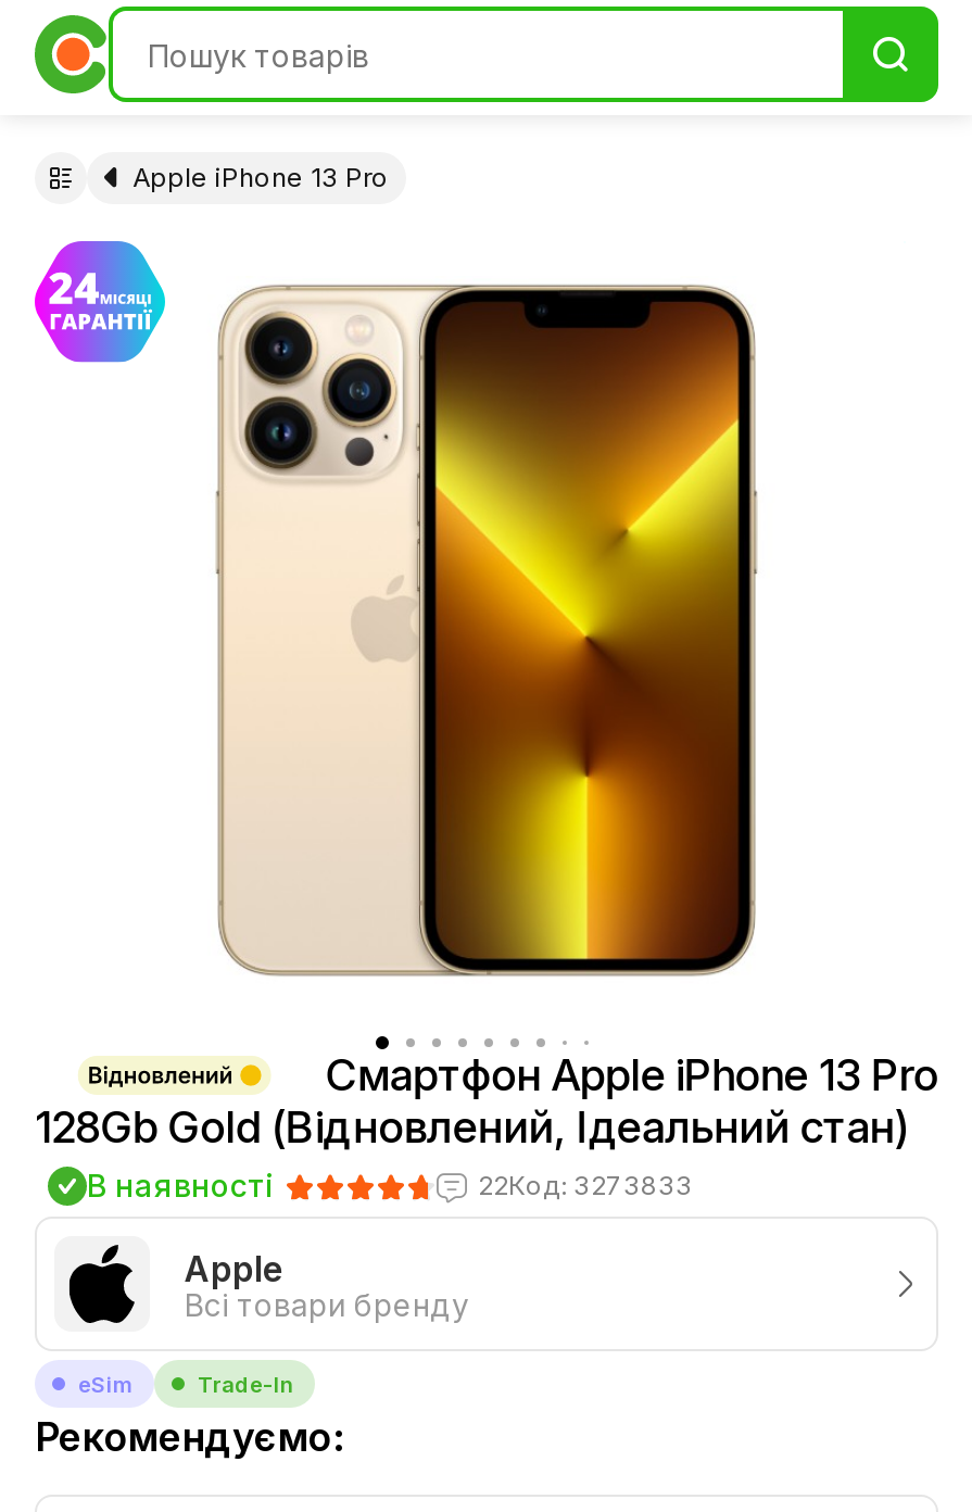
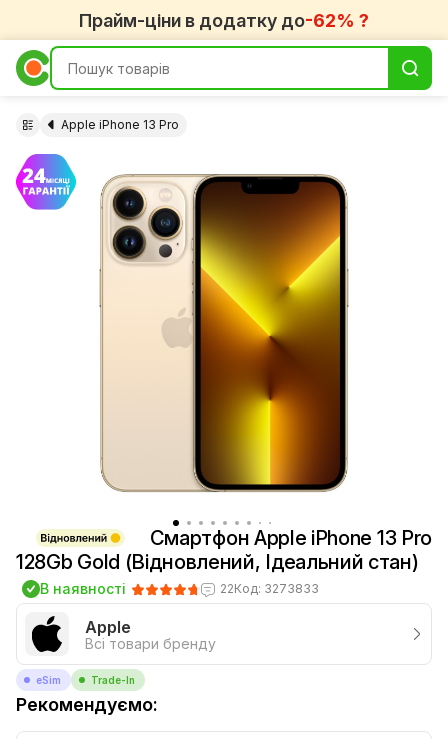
+ Прайм-ціни в додатку до-62% ?
